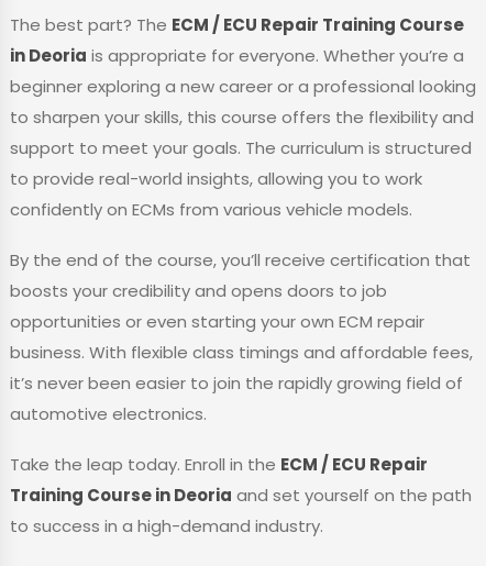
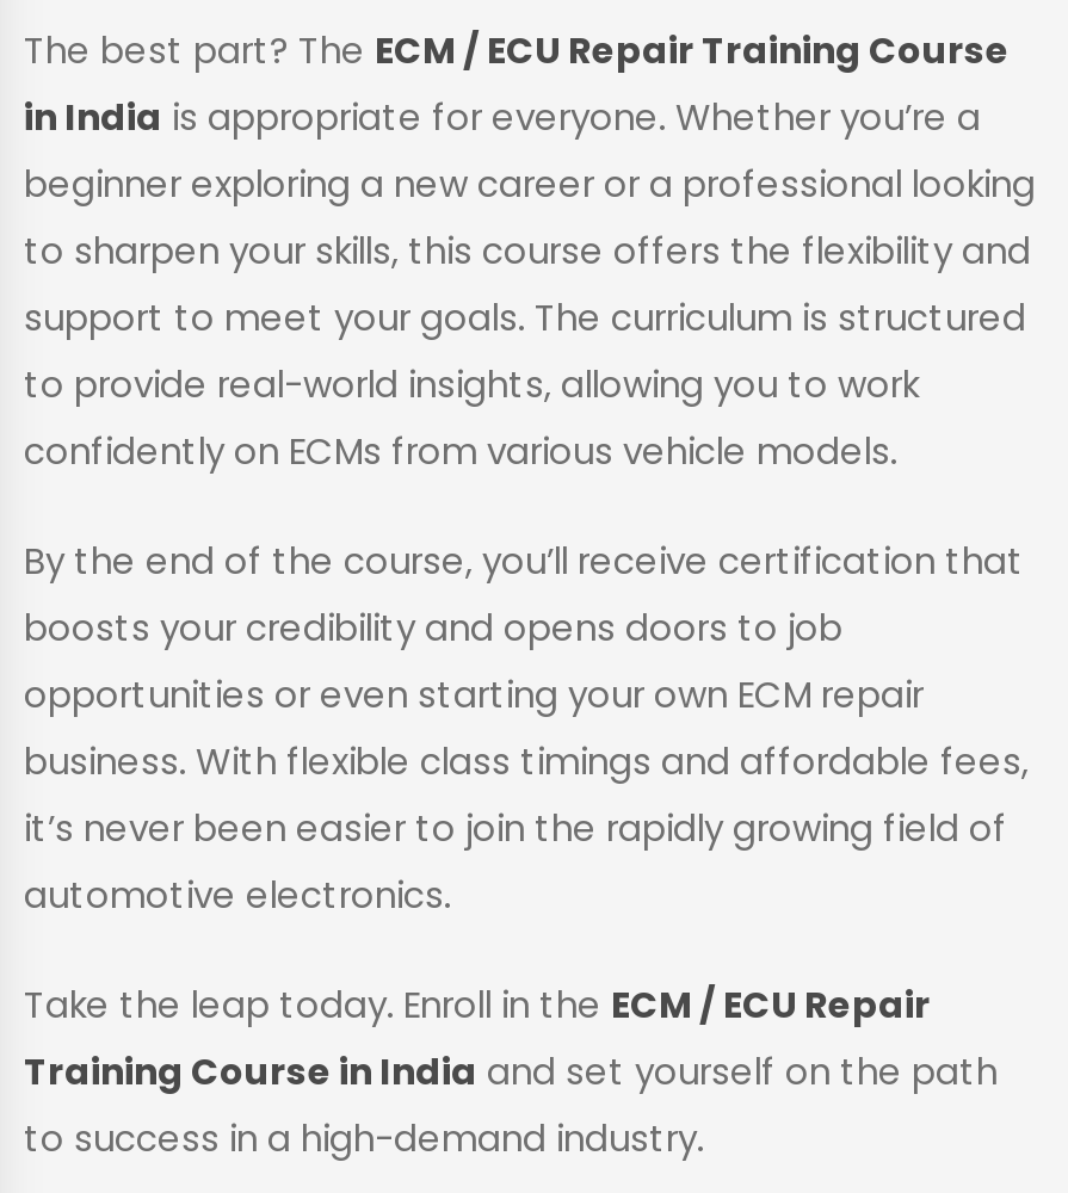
- in Deoria is appropriate for everyone. Whether you’re a
+ in India is appropriate for everyone. Whether you’re a

- Training Course in Deoria and set yourself on the path
+ Training Course in India and set yourself on the path
